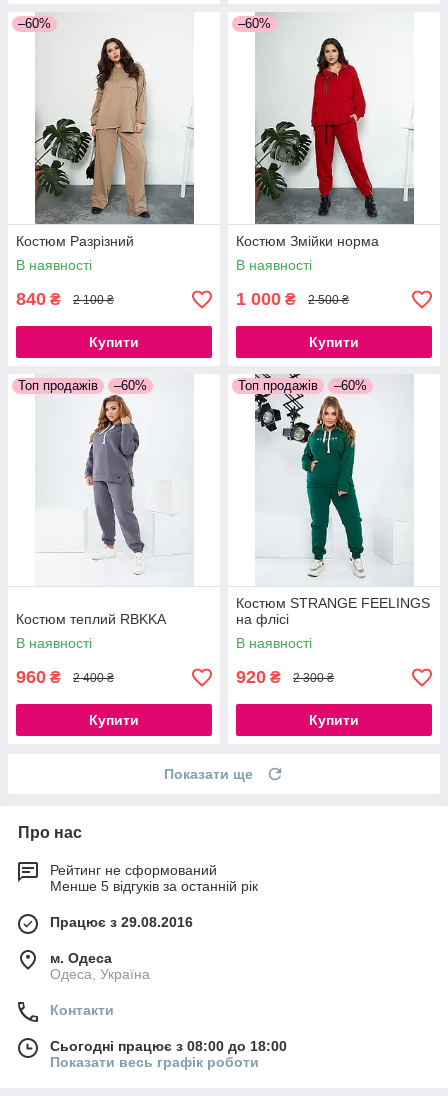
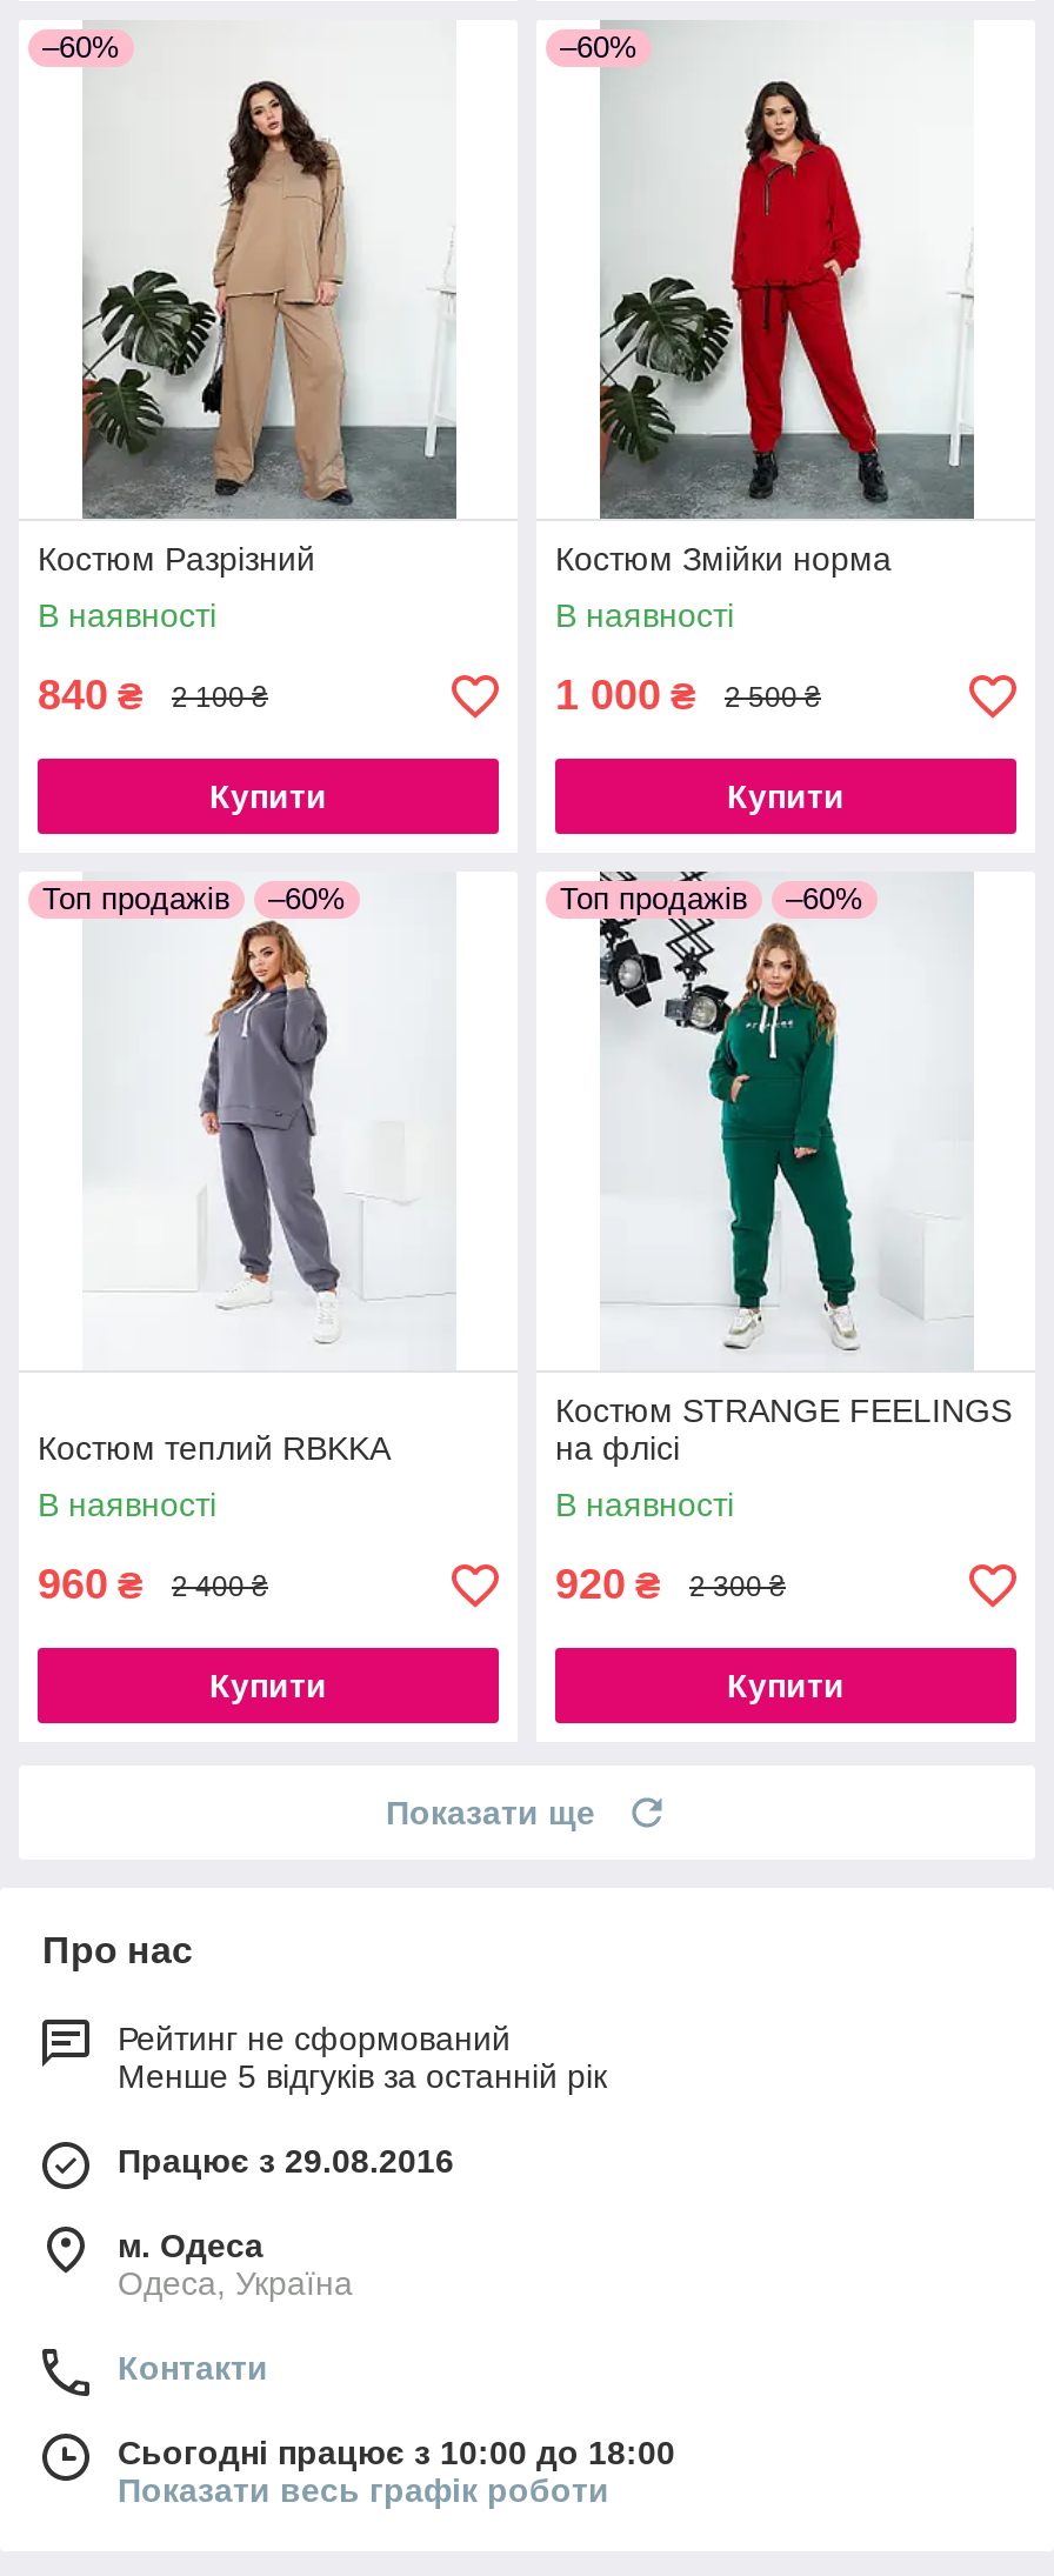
- Сьогодні працює з 08:00 до 18:00
+ Сьогодні працює з 10:00 до 18:00
